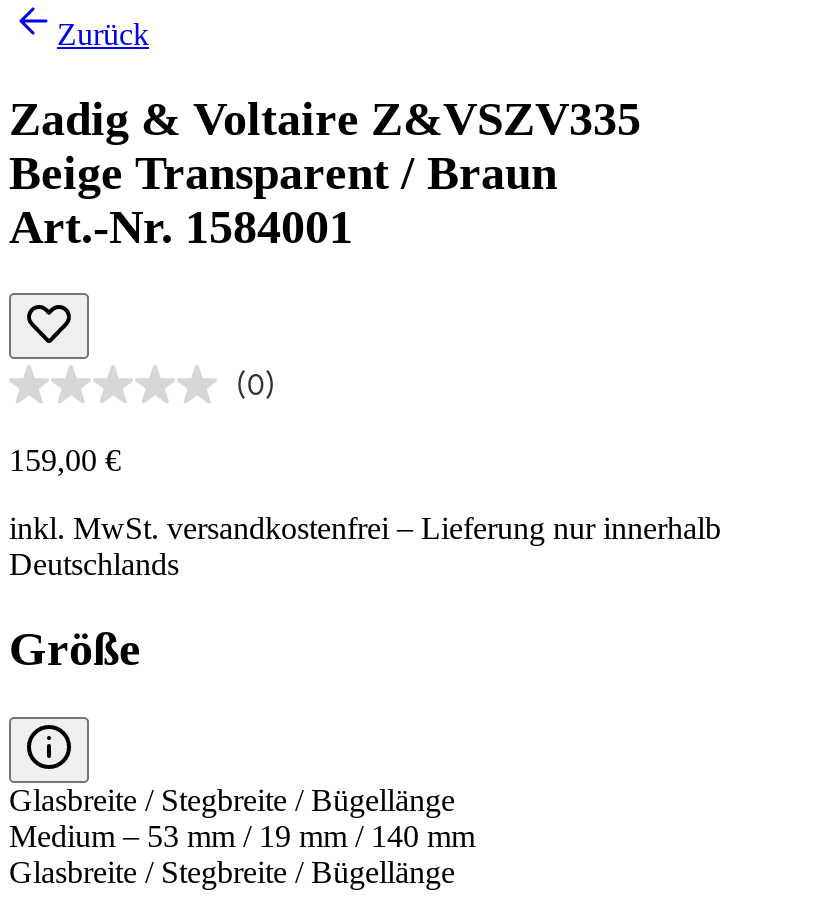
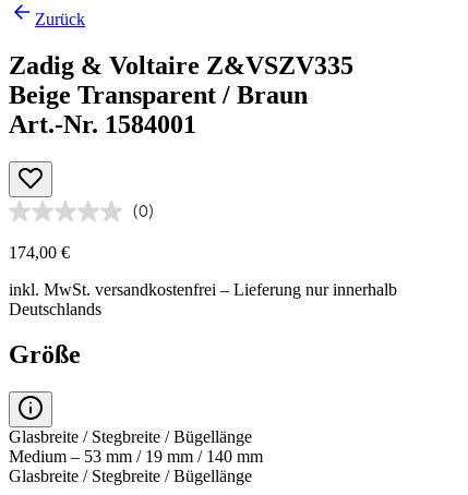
- 159,00 €
+ 174,00 €
